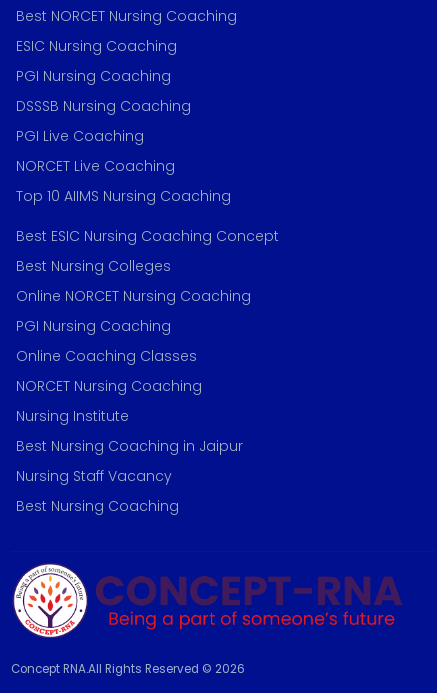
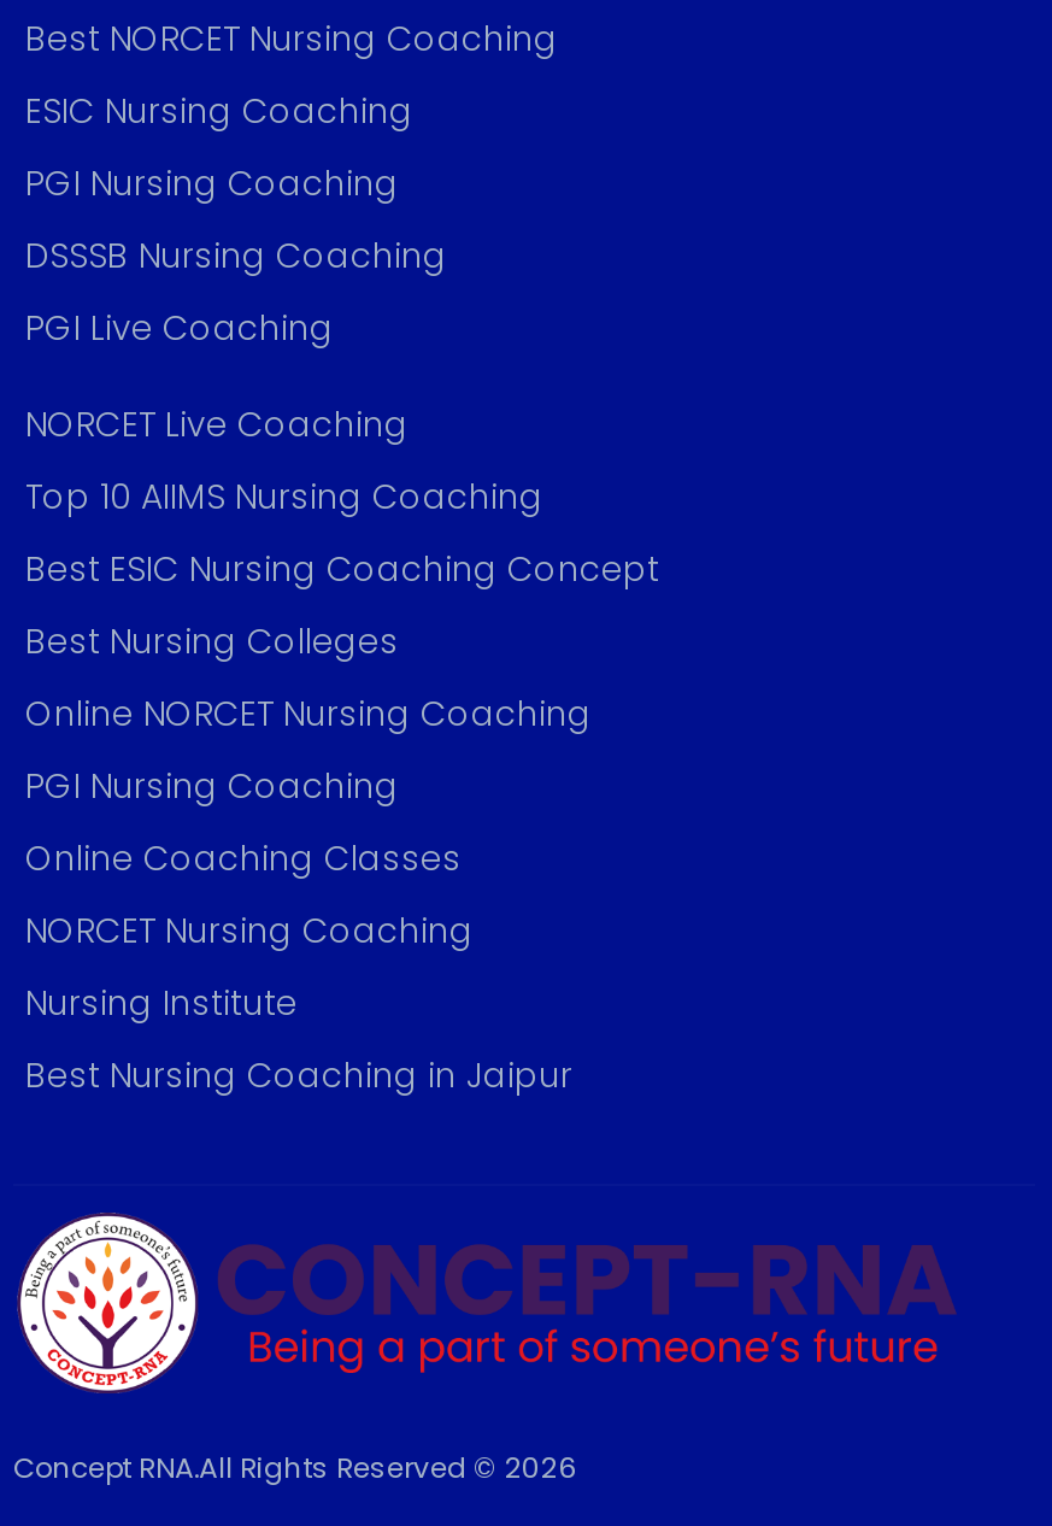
- Nursing Staff Vacancy
- Best Nursing Coaching
